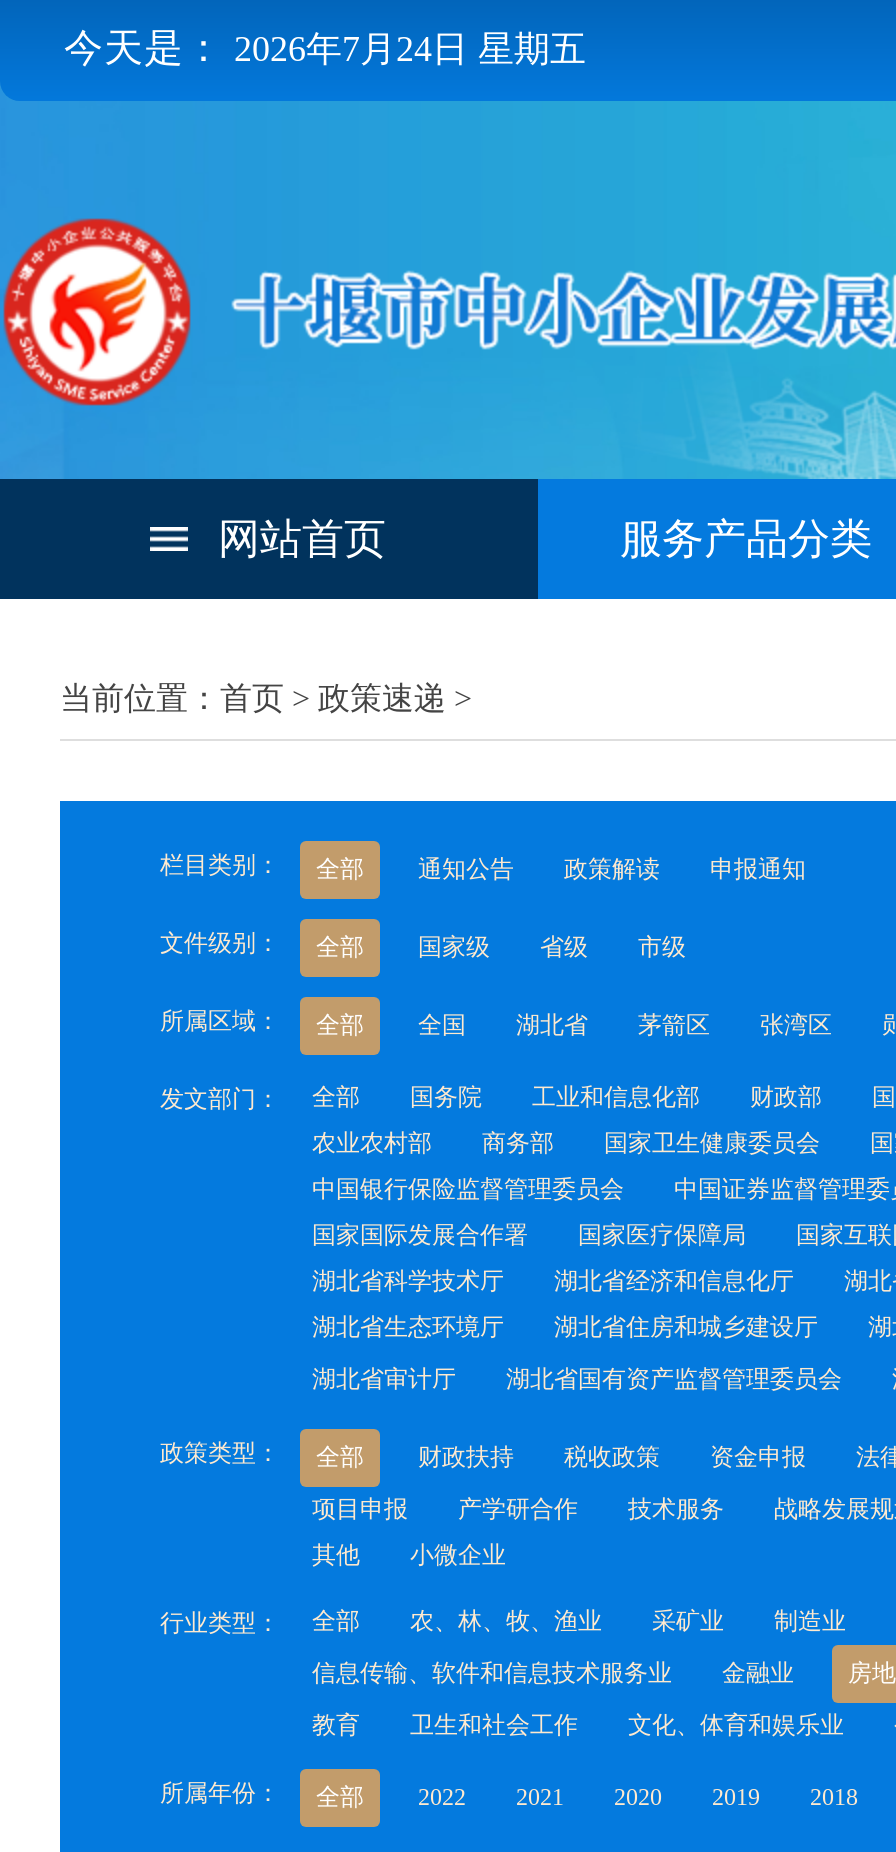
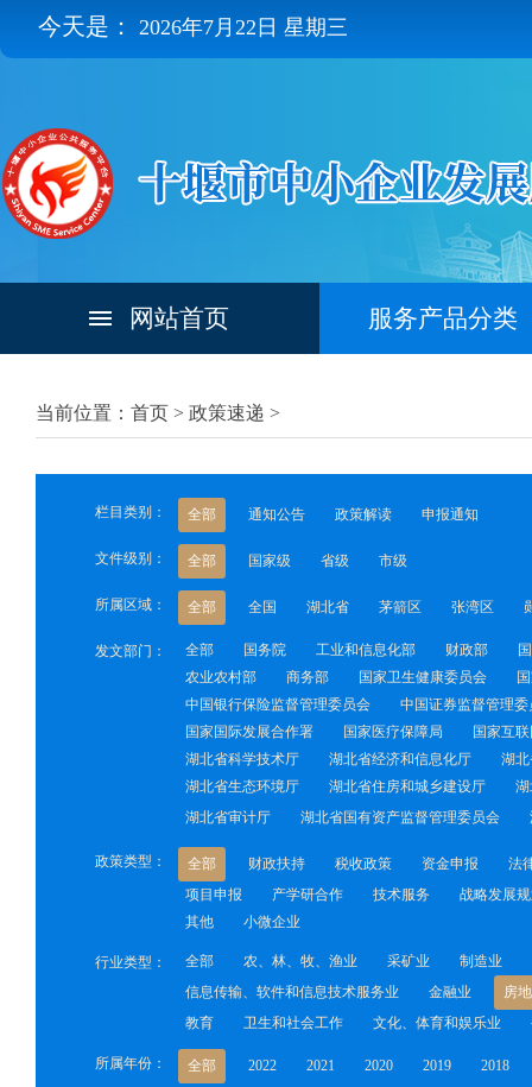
- 今天是：2026年7月24日 星期五
+ 今天是：2026年7月22日 星期三
